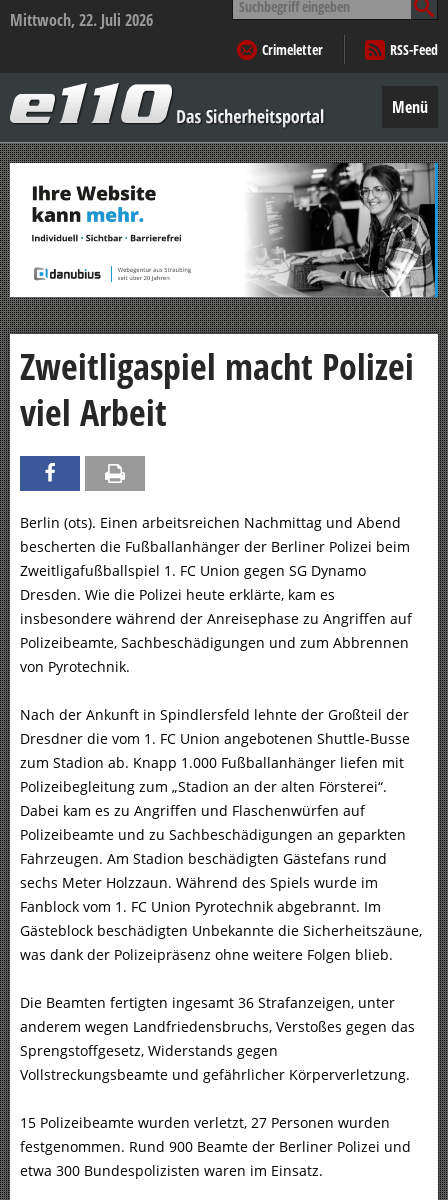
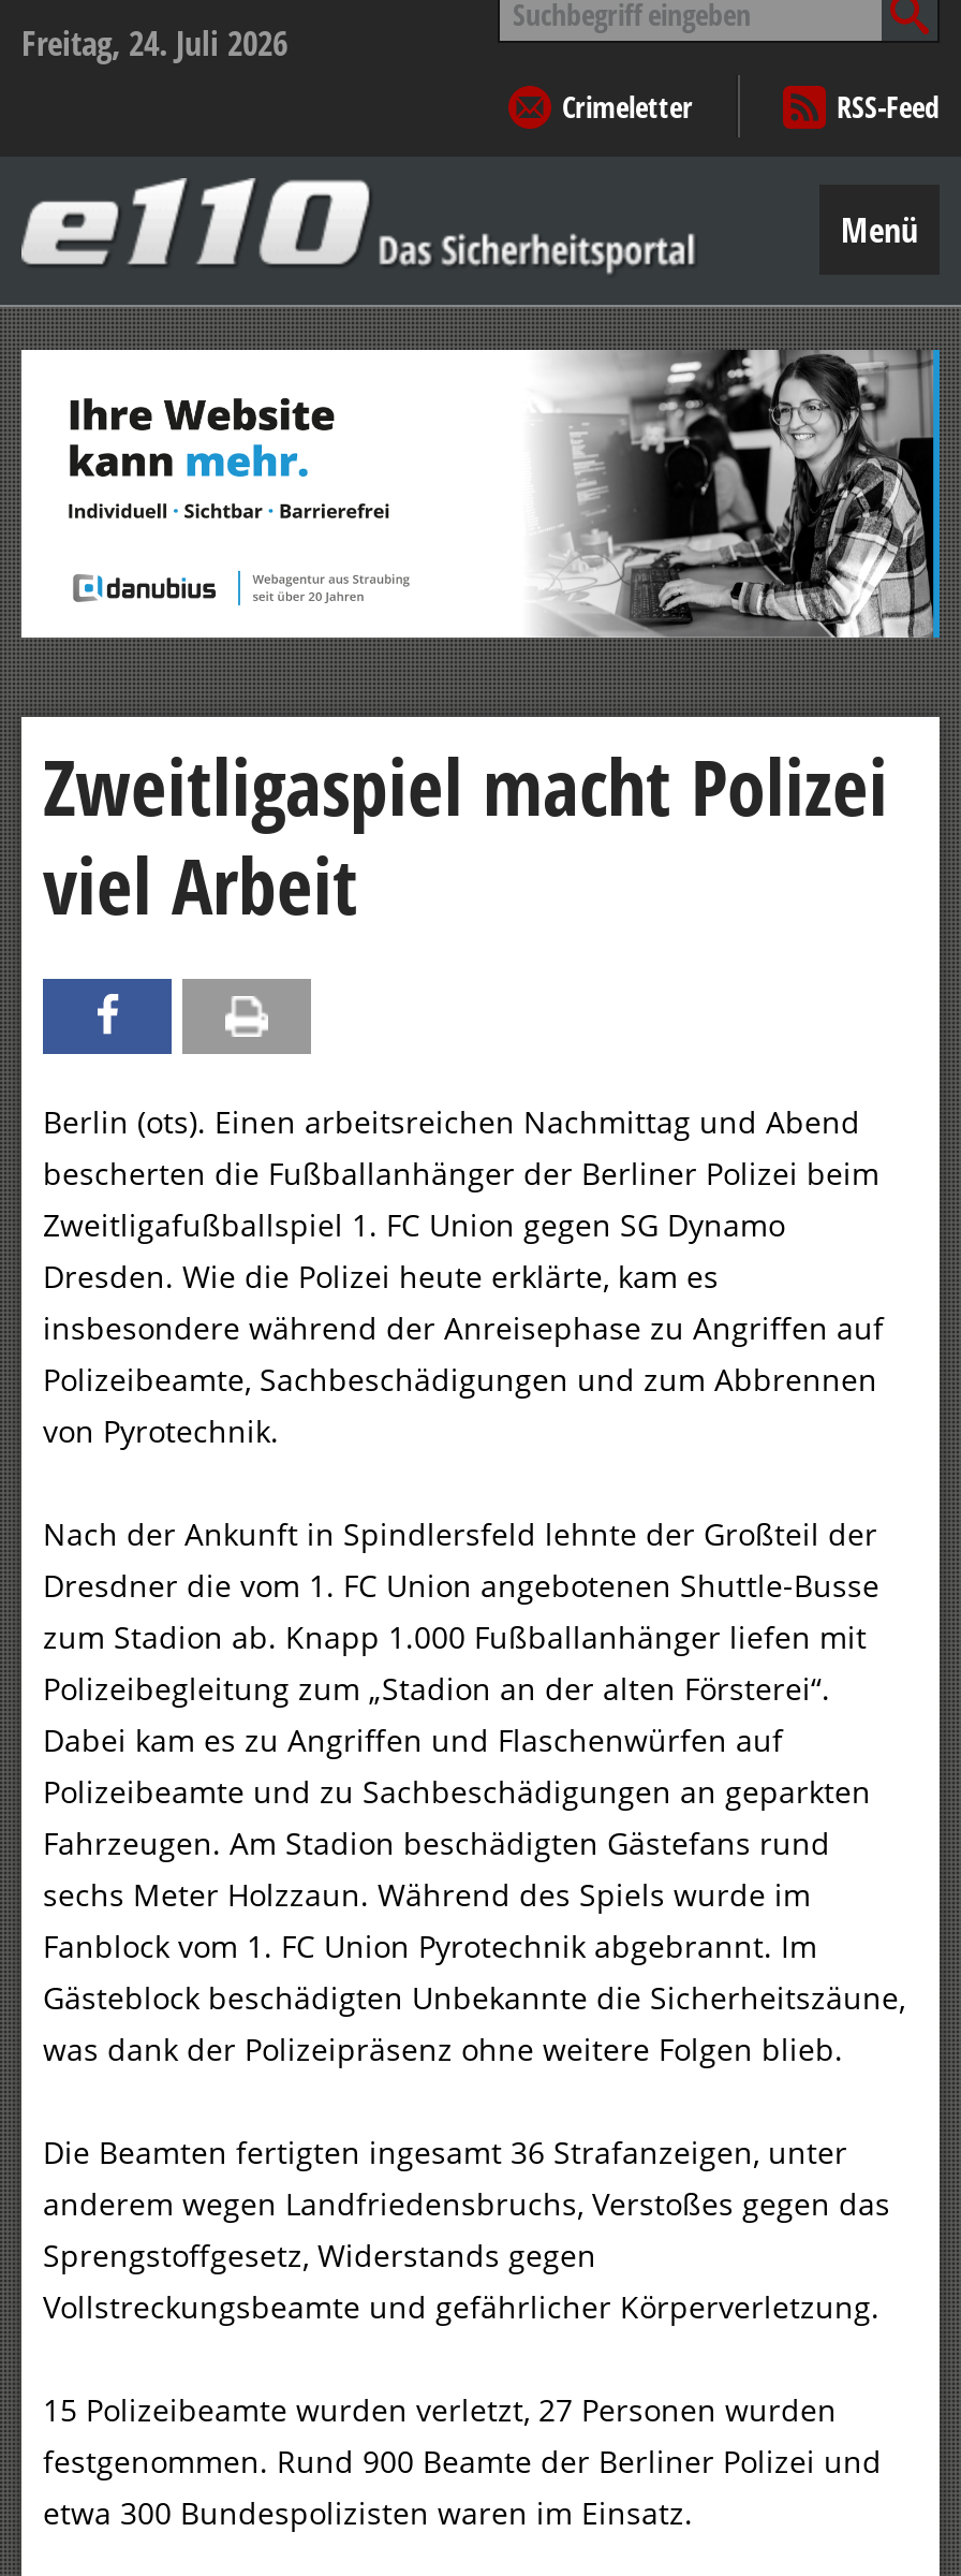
- Mittwoch, 22. Juli 2026
+ Freitag, 24. Juli 2026
